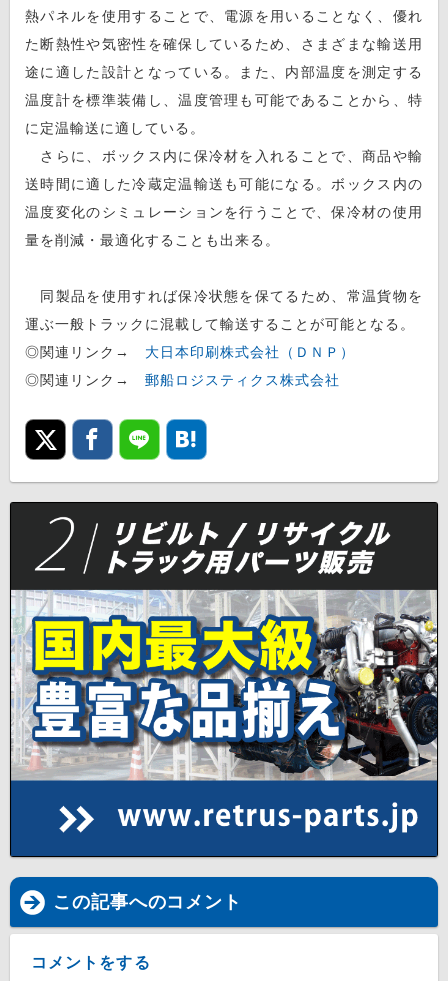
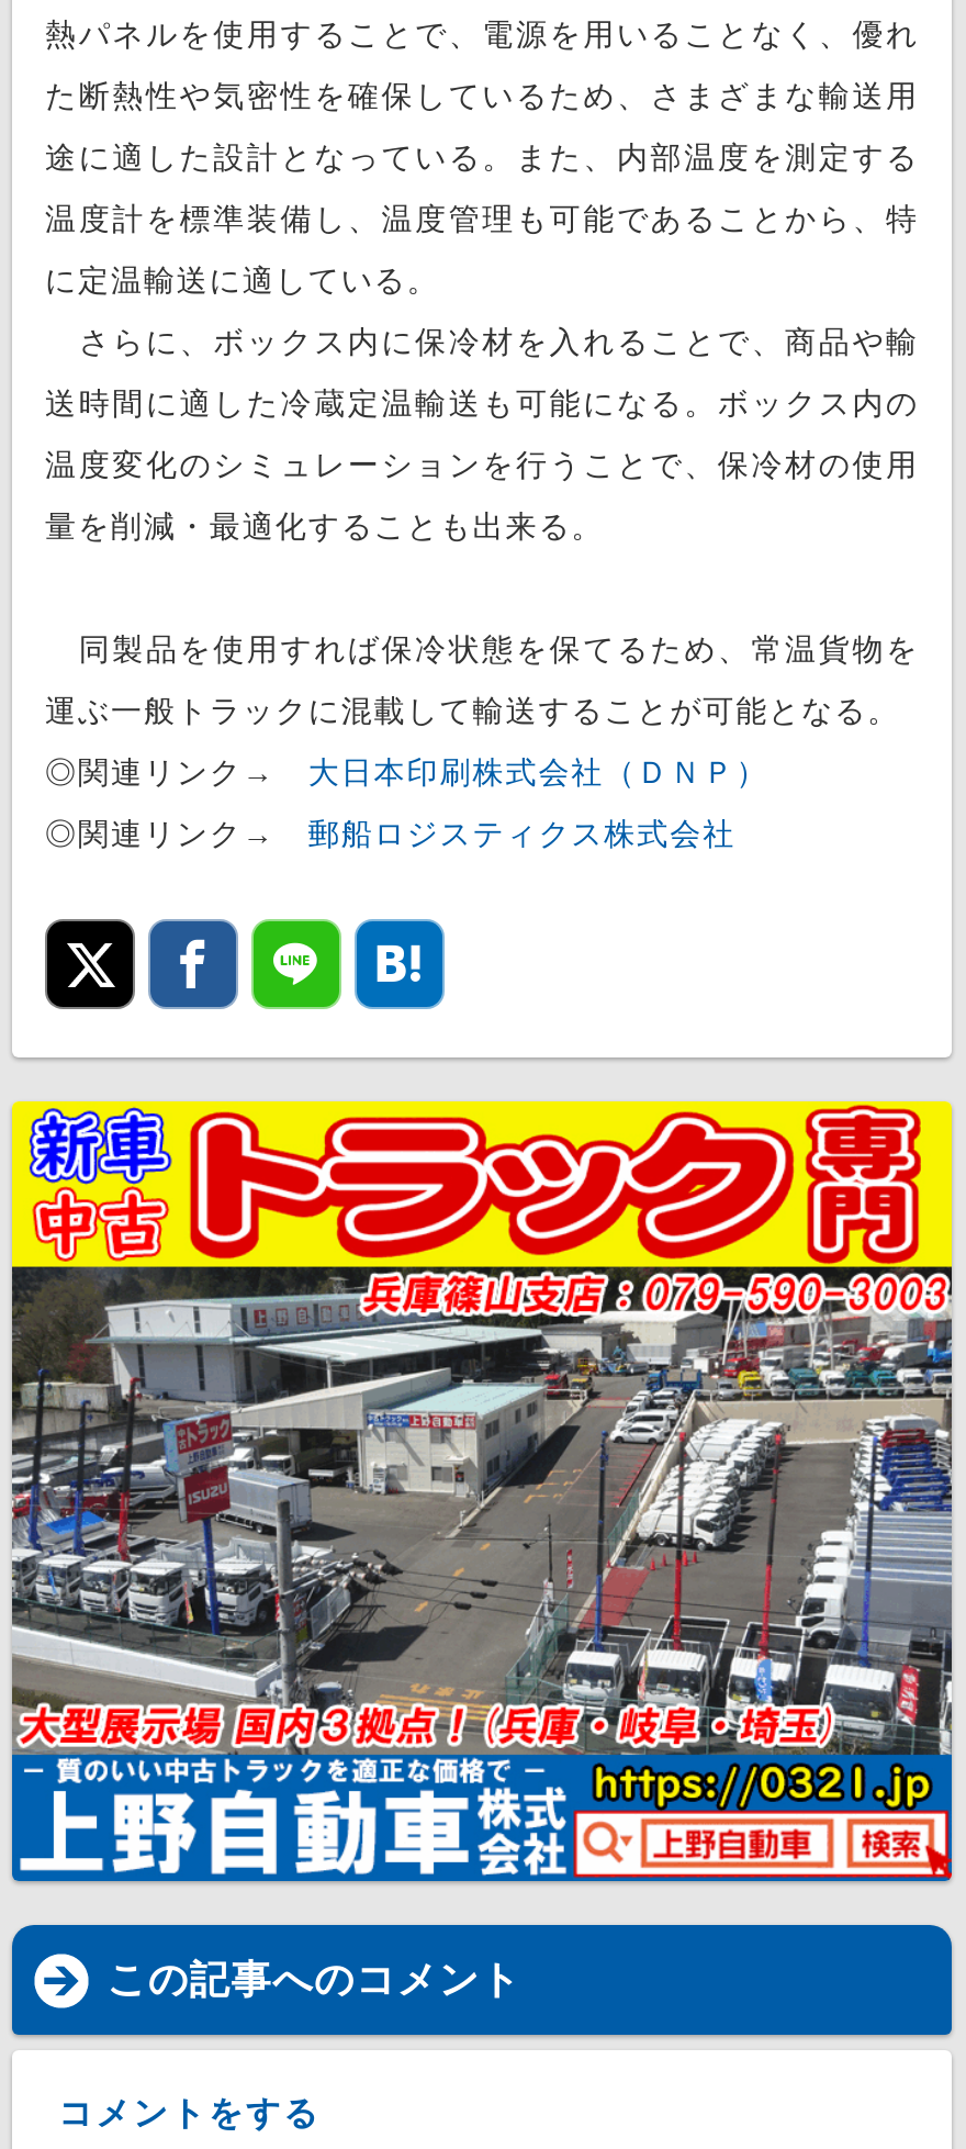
- [image]
+ [image]
